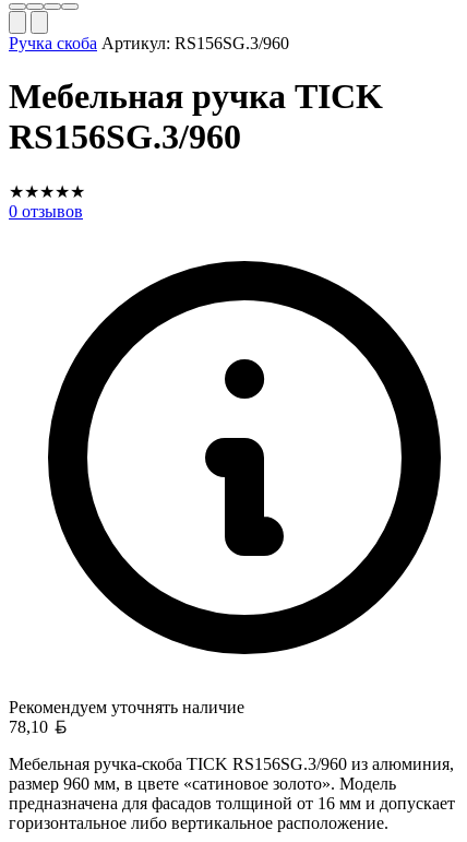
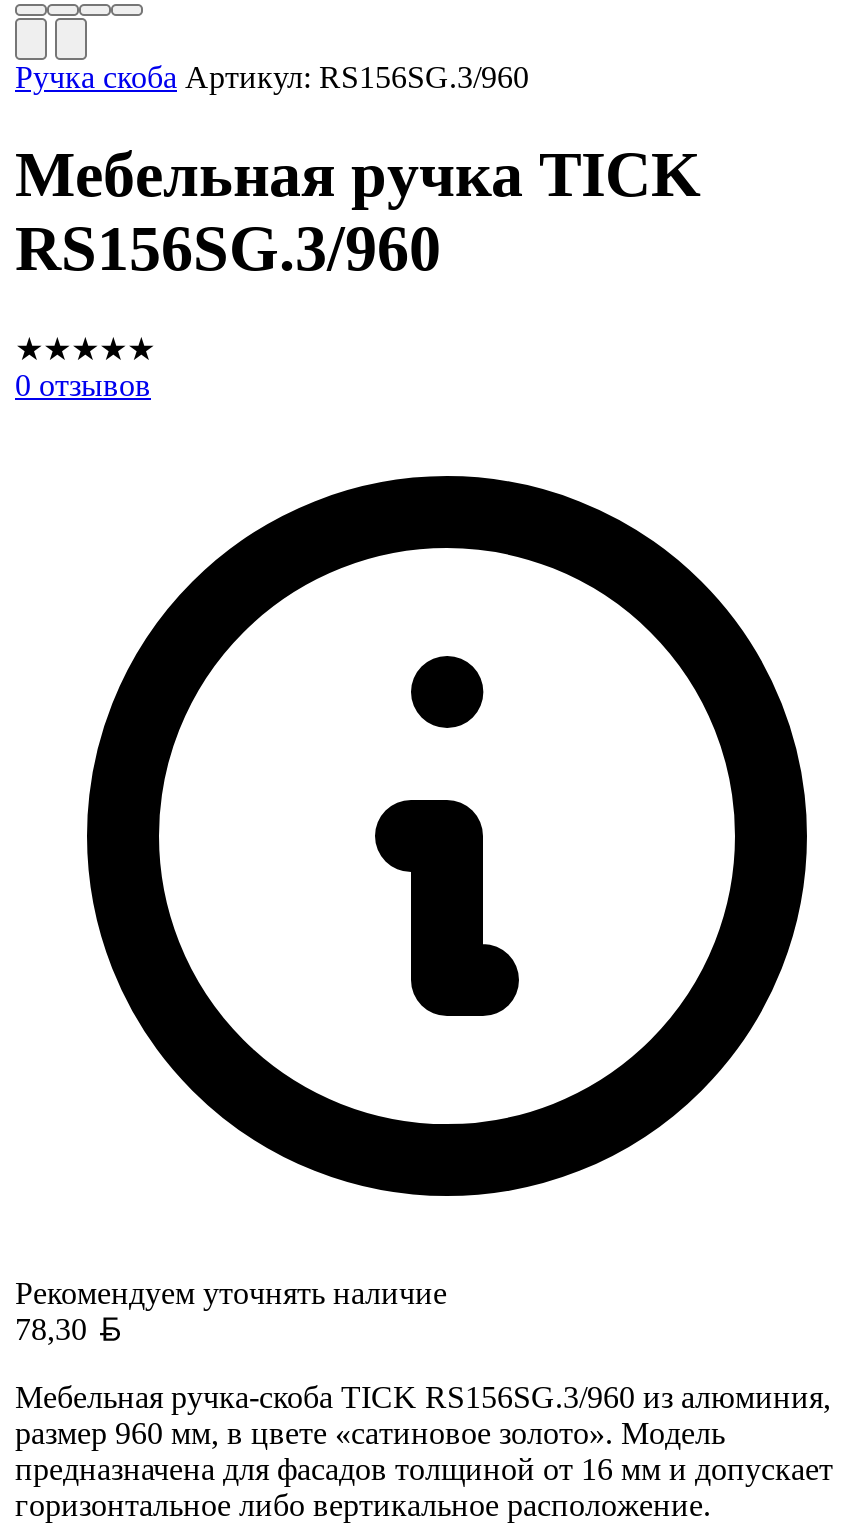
- 78,10
+ 78,30
